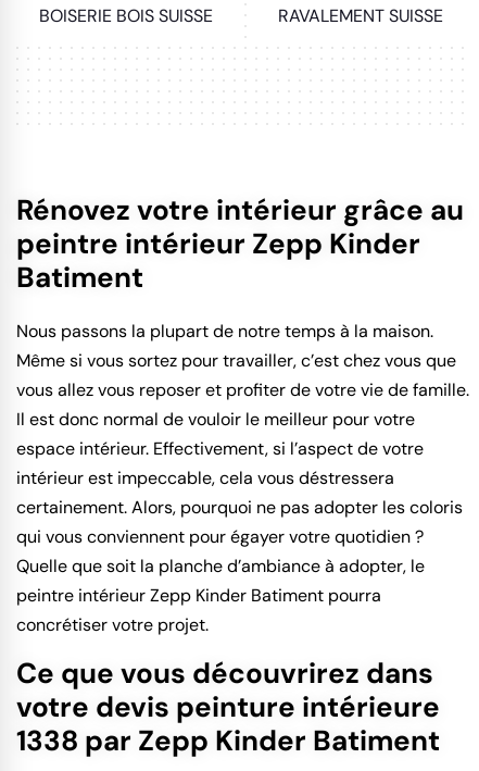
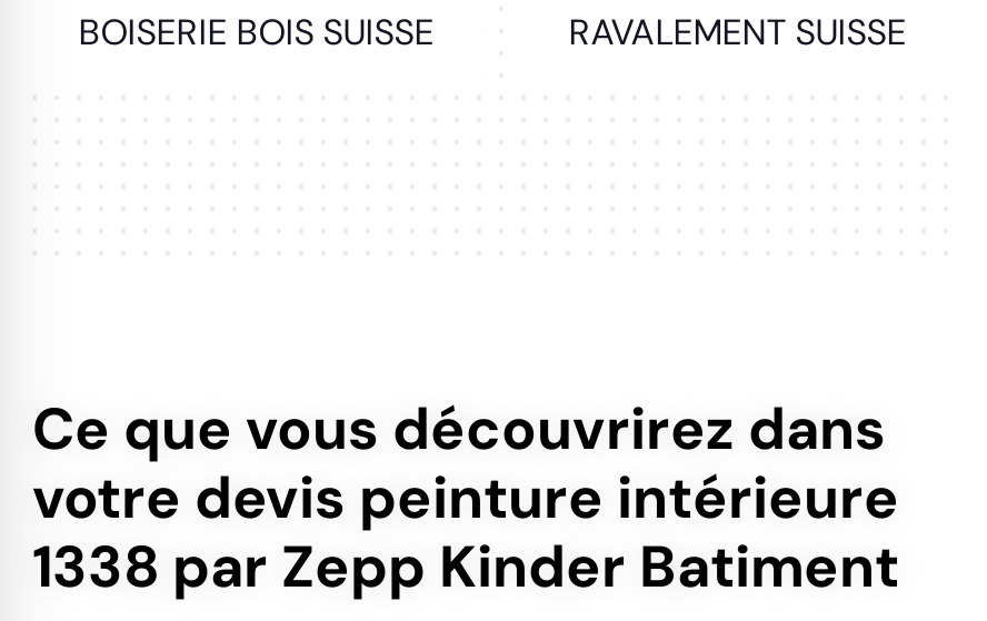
- Rénovez votre intérieur grâce au
- peintre intérieur Zepp Kinder
- Batiment
- Nous passons la plupart de notre temps à la maison.
- Même si vous sortez pour travailler, c’est chez vous que
- vous allez vous reposer et profiter de votre vie de famille.
- Il est donc normal de vouloir le meilleur pour votre
- espace intérieur. Effectivement, si l’aspect de votre
- intérieur est impeccable, cela vous déstressera
- certainement. Alors, pourquoi ne pas adopter les coloris
- qui vous conviennent pour égayer votre quotidien ?
- Quelle que soit la planche d’ambiance à adopter, le
- peintre intérieur Zepp Kinder Batiment pourra
- concrétiser votre projet.
